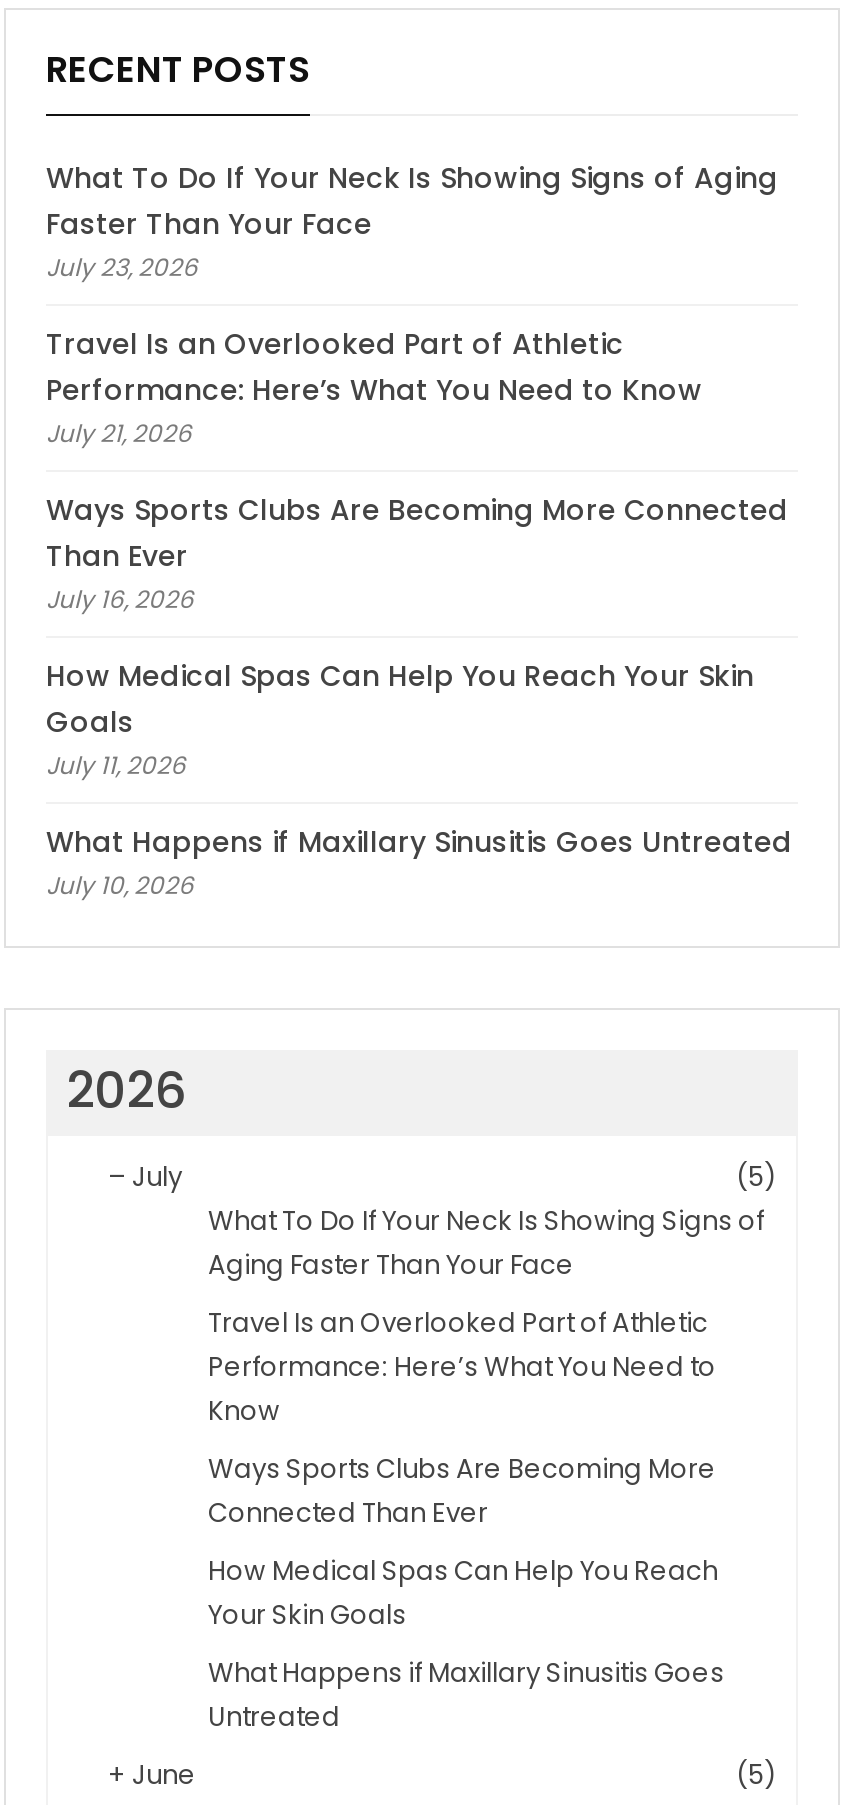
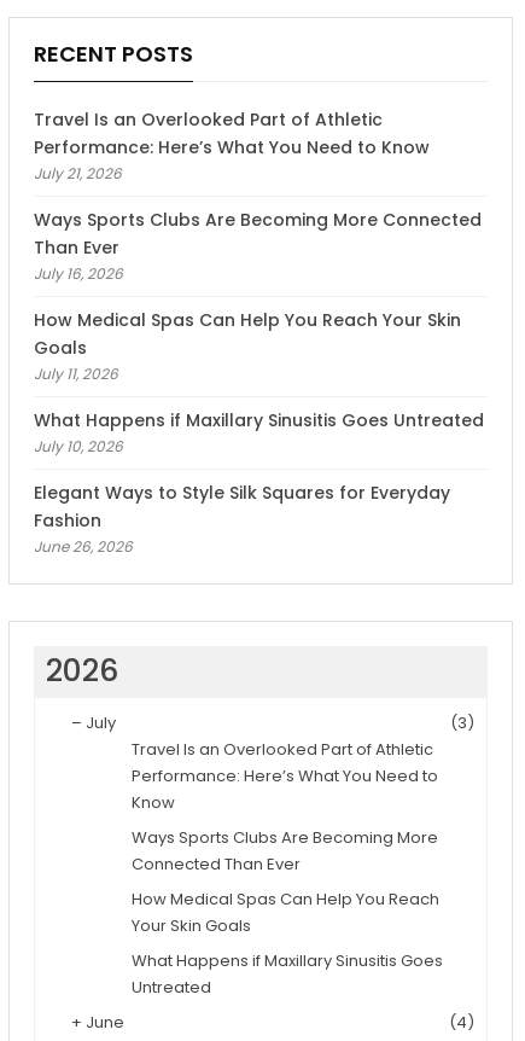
- What To Do If Your Neck Is Showing Signs of Aging
- Faster Than Your Face
- July 23, 2026

moved up: Travel Is an Overlooked Part of Athletic | Performance: Here’s What You Need to Know | July 21, 2026 | ... | What Happens if Maxillary Sinusitis Goes Untreated | July 10, 2026

+ Elegant Ways to Style Silk Squares for Everyday
+ Fashion
+ June 26, 2026

- (5)
- What To Do If Your Neck Is Showing Signs of
- Aging Faster Than Your Face
+ (3)

- (5)
+ (4)
